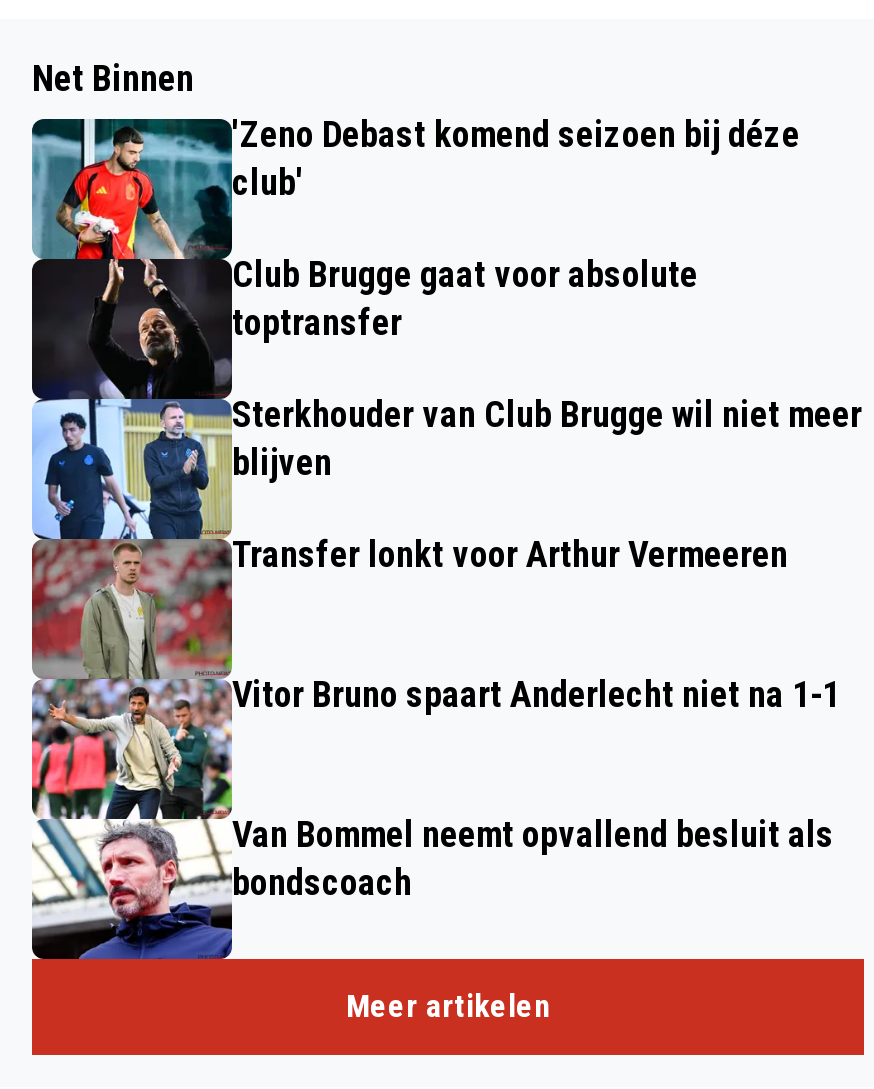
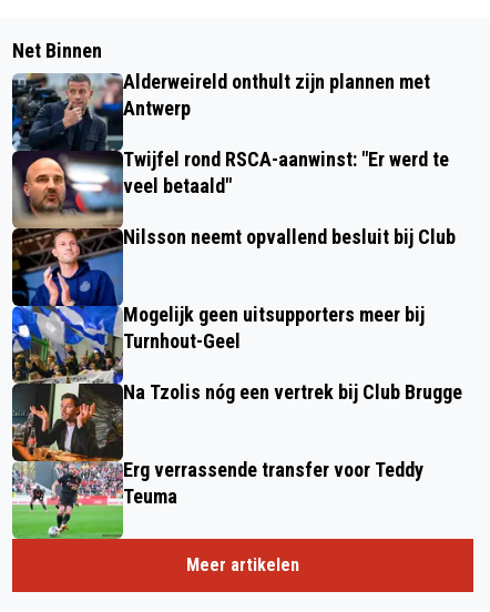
- [image]
- 'Zeno Debast komend seizoen bij déze
- club'
+ [image]
+ Alderweireld onthult zijn plannen met
+ Antwerp

- Club Brugge gaat voor absolute
- toptransfer
+ Twijfel rond RSCA-aanwinst: "Er werd te
+ veel betaald"

- Sterkhouder van Club Brugge wil niet meer
- blijven
+ Nilsson neemt opvallend besluit bij Club

- Transfer lonkt voor Arthur Vermeeren
+ Mogelijk geen uitsupporters meer bij
+ Turnhout-Geel

- Vitor Bruno spaart Anderlecht niet na 1-1
+ Na Tzolis nóg een vertrek bij Club Brugge

- Van Bommel neemt opvallend besluit als
- bondscoach
+ Erg verrassende transfer voor Teddy
+ Teuma
